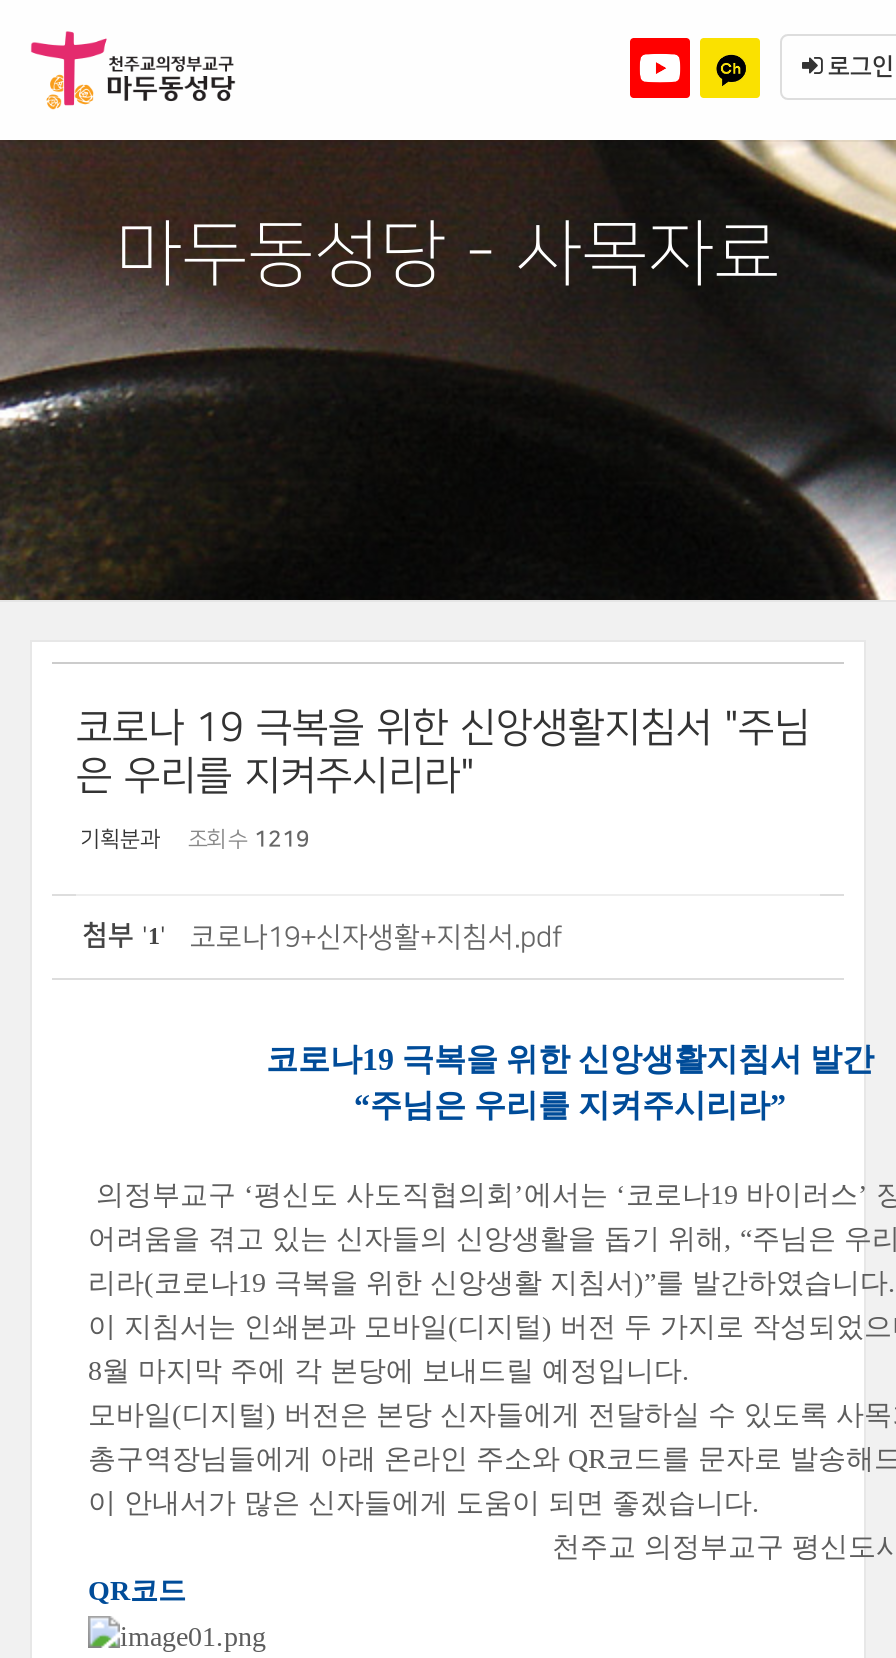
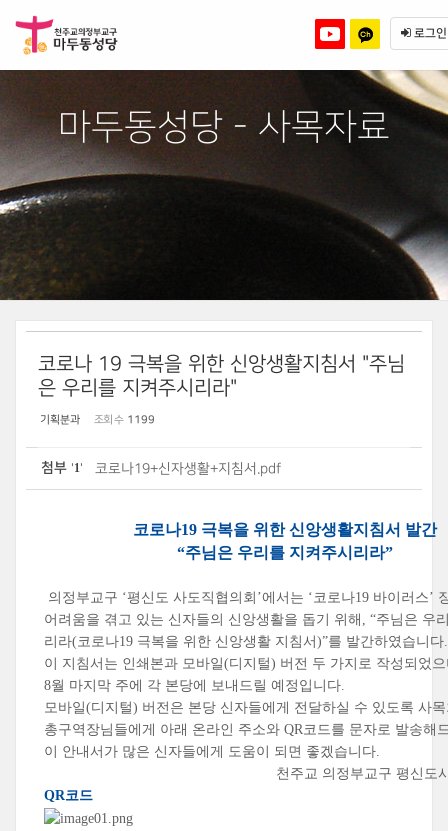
- 기획분과 조회 수 1219
+ 기획분과 조회 수 1199
